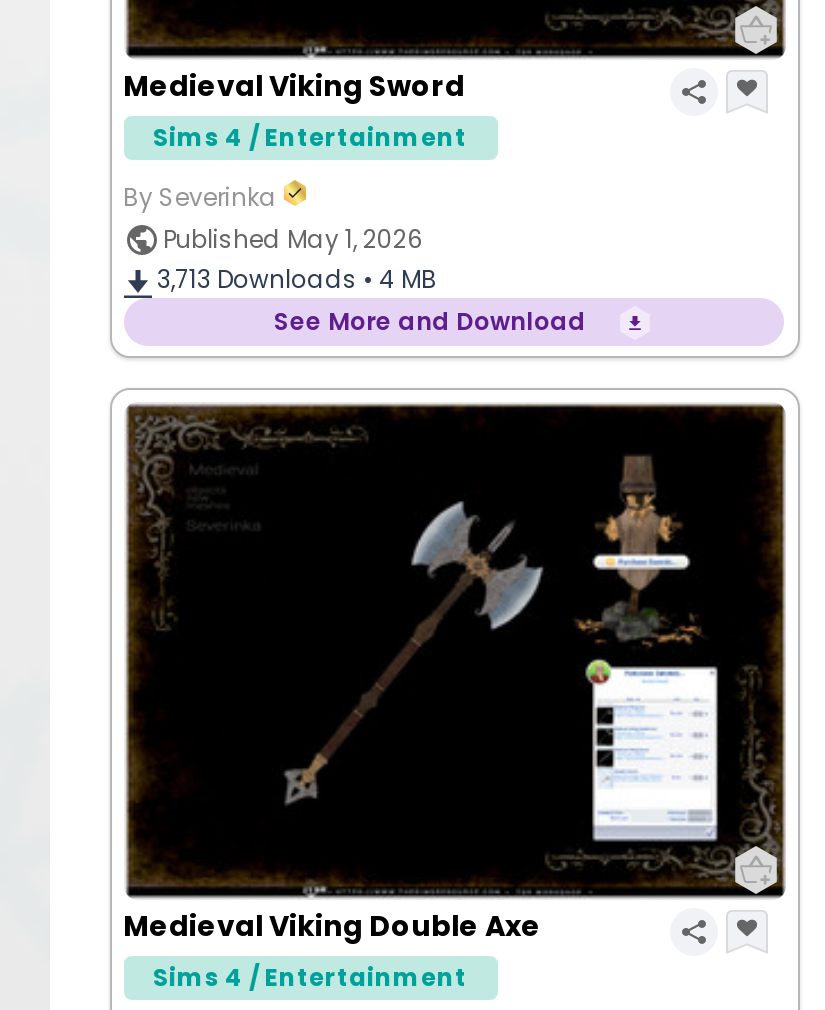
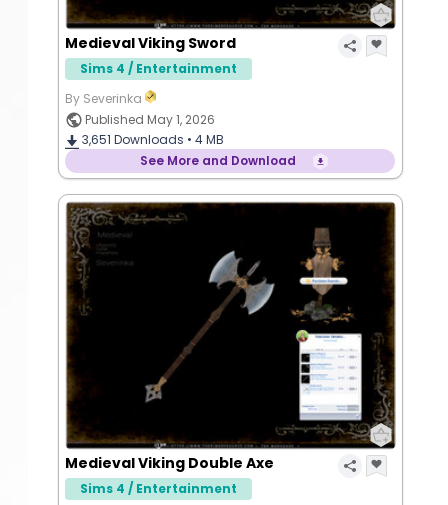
- 3,713 Downloads • 4 MB
+ 3,651 Downloads • 4 MB
